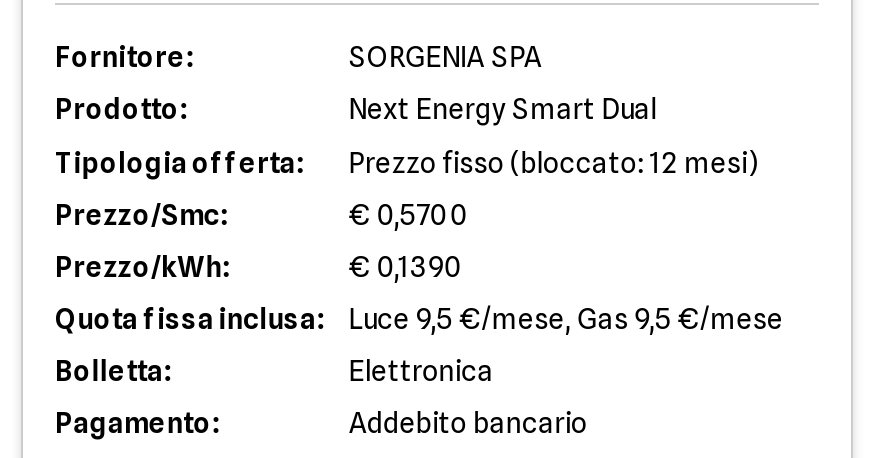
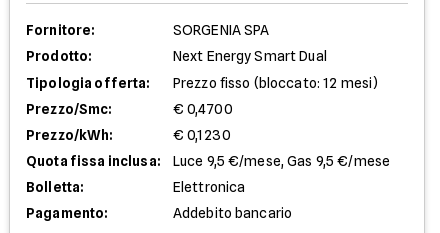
- € 0,5700
+ € 0,4700

- € 0,1390
+ € 0,1230
